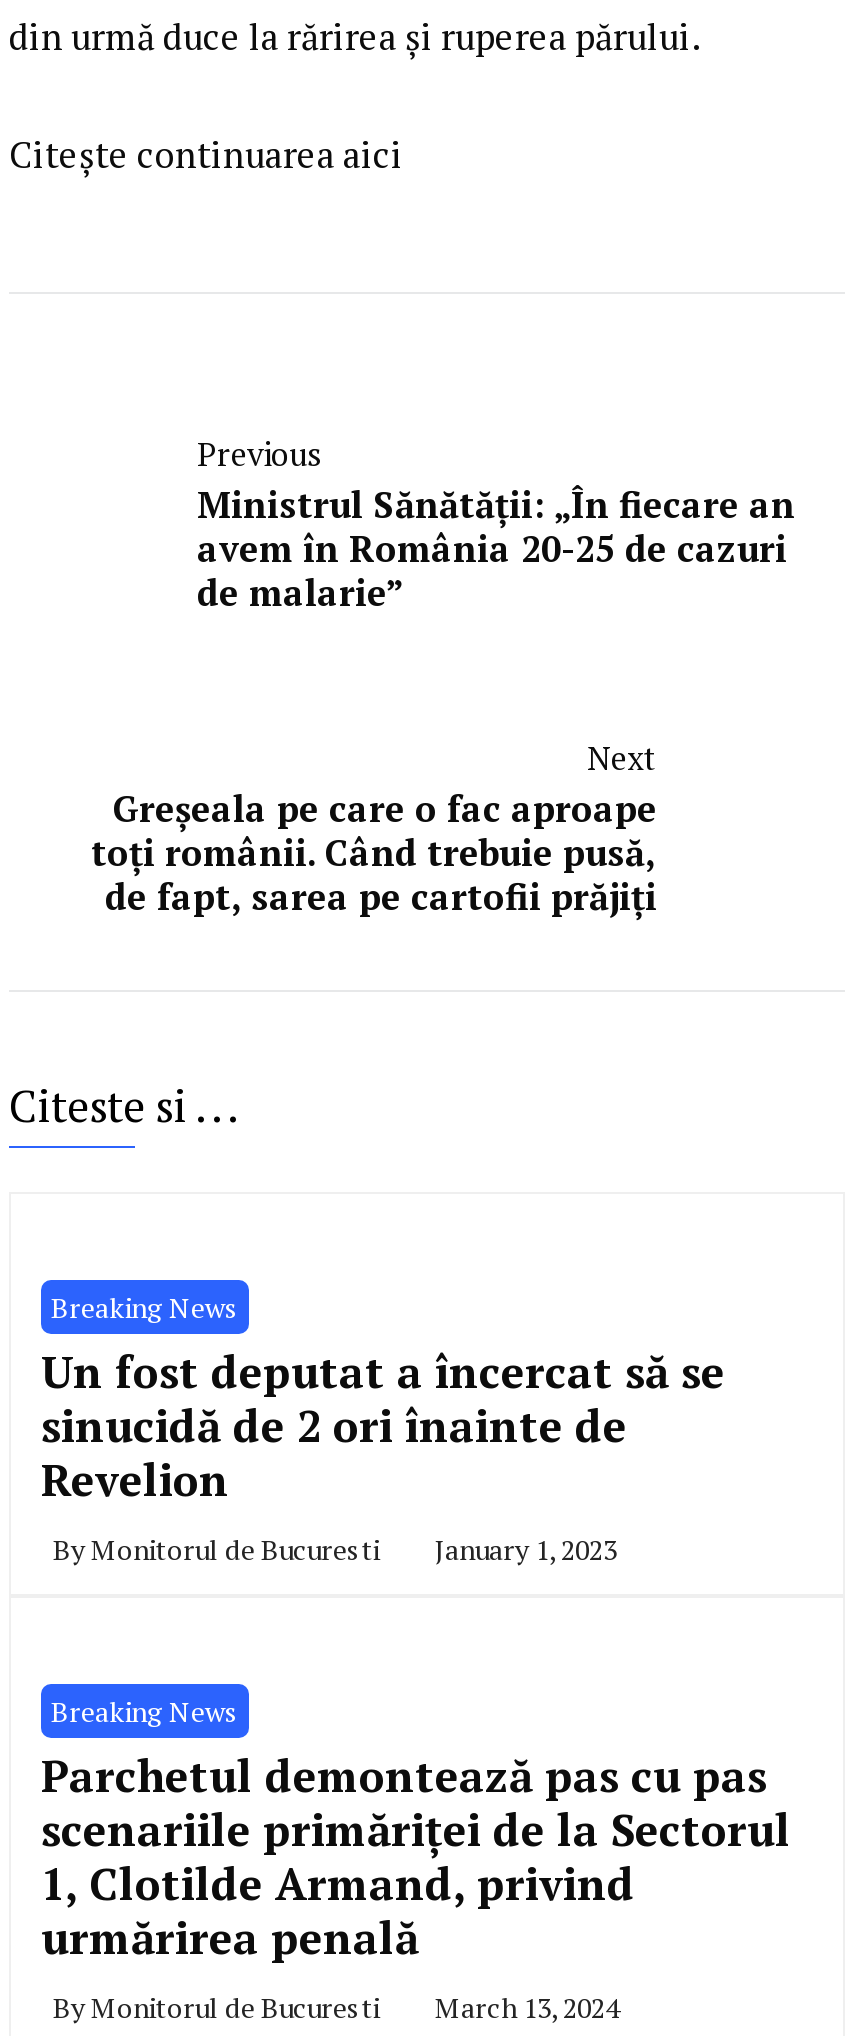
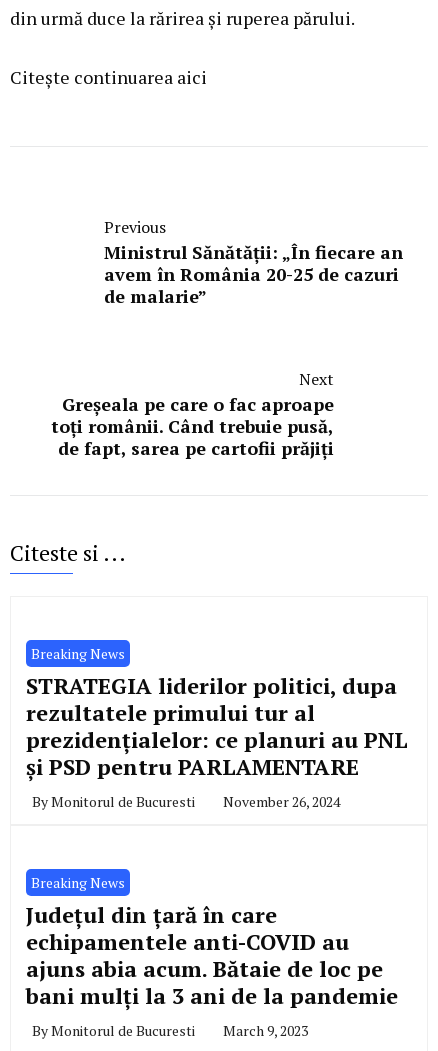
- Un fost deputat a încercat să se
- sinucidă de 2 ori înainte de
- Revelion
+ STRATEGIA liderilor politici, dupa
+ rezultatele primului tur al
+ prezidențialelor: ce planuri au PNL
+ și PSD pentru PARLAMENTARE

- ByMonitorul de Bucuresti January 1, 2023
+ ByMonitorul de Bucuresti November 26, 2024

- Parchetul demontează pas cu pas
- scenariile primăriței de la Sectorul
- 1, Clotilde Armand, privind
- urmărirea penală
+ Județul din țară în care
+ echipamentele anti-COVID au
+ ajuns abia acum. Bătaie de loc pe
+ bani mulți la 3 ani de la pandemie

- ByMonitorul de Bucuresti March 13, 2024
+ ByMonitorul de Bucuresti March 9, 2023
